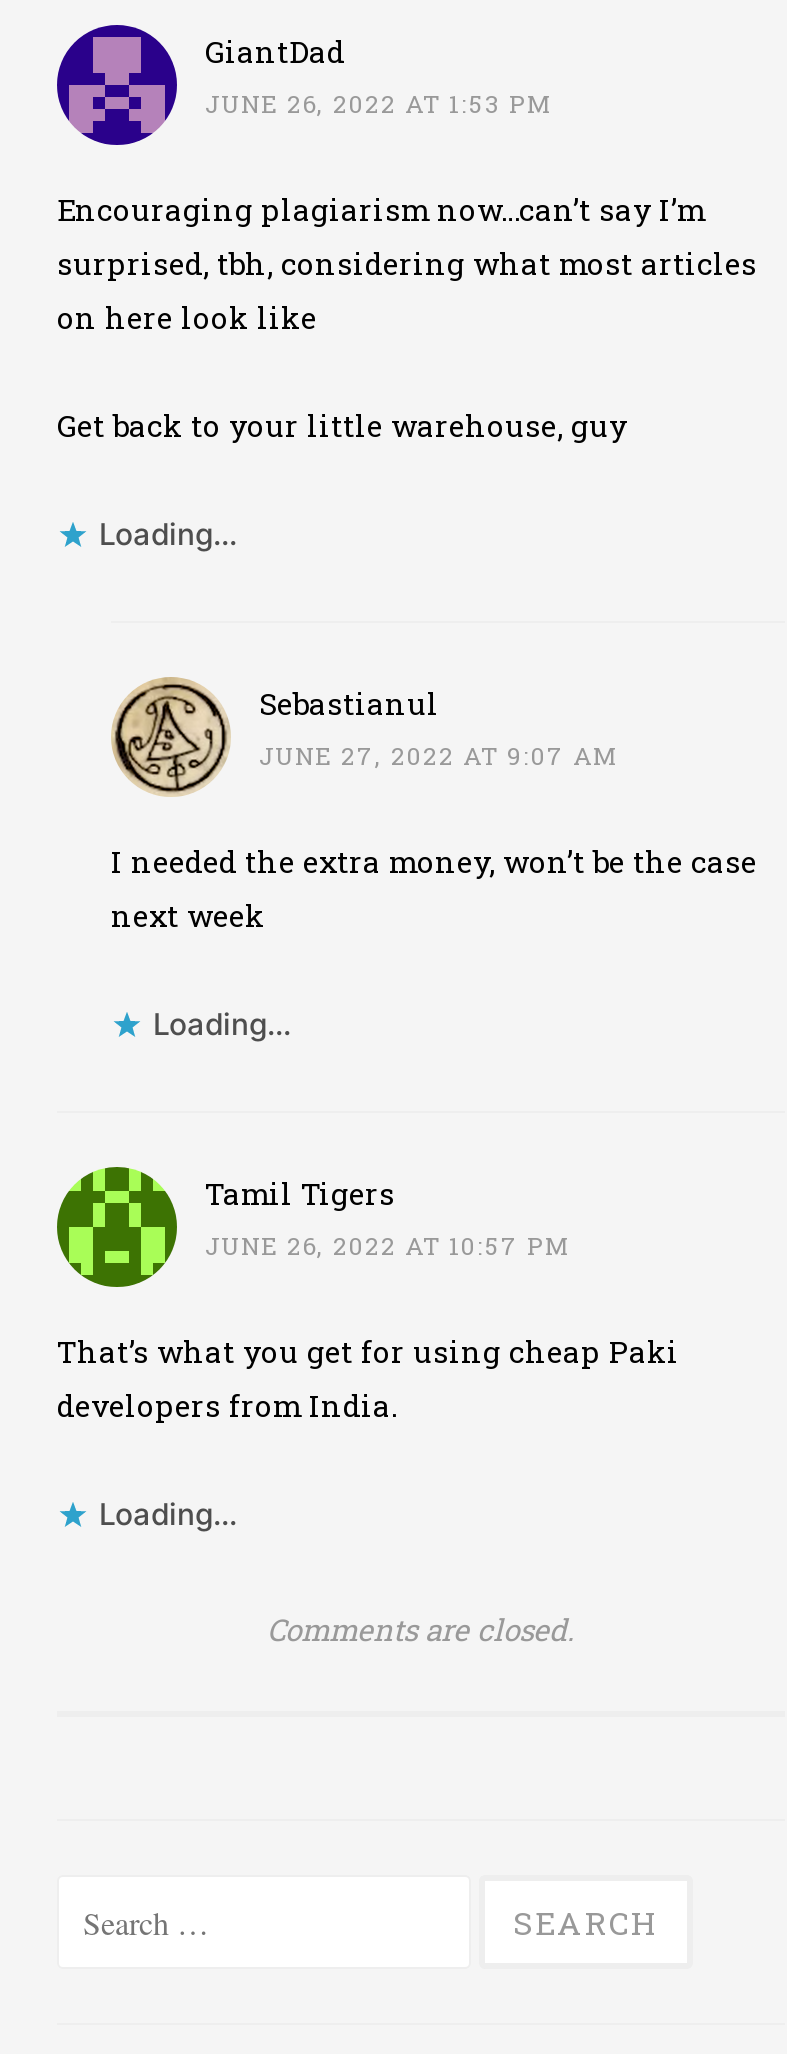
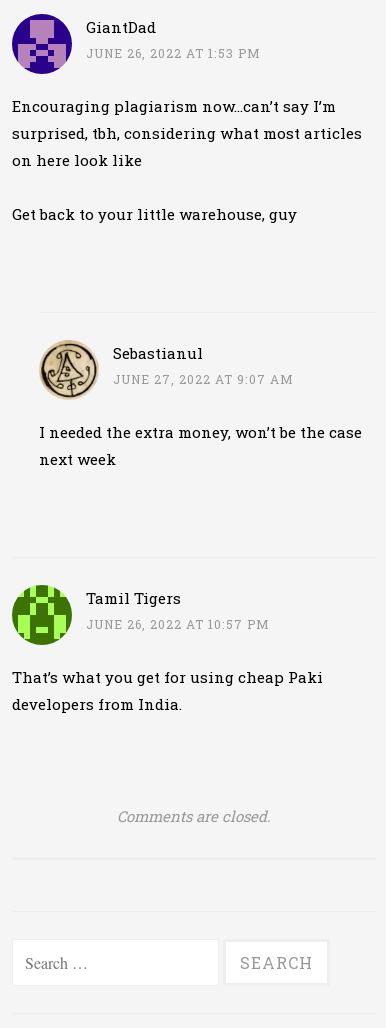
- Loading...

- Loading...

- Loading...
